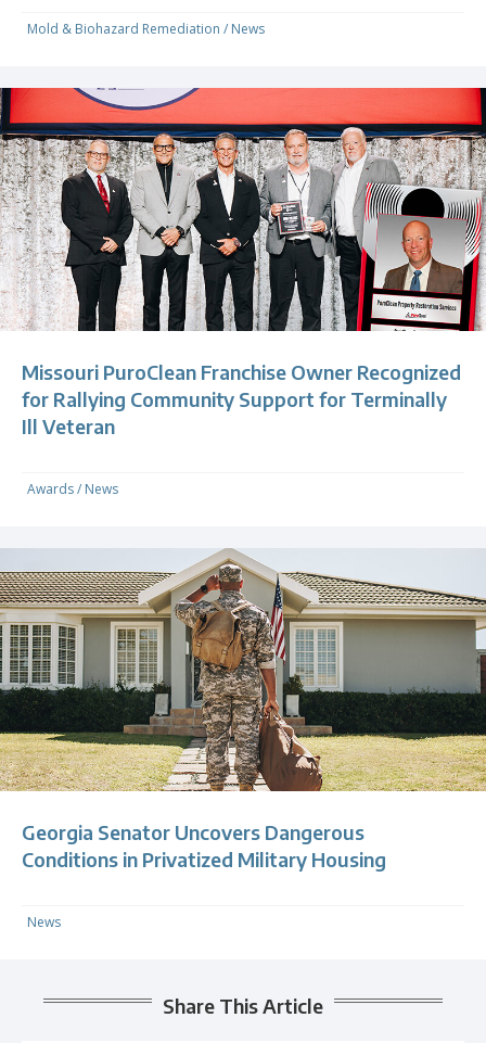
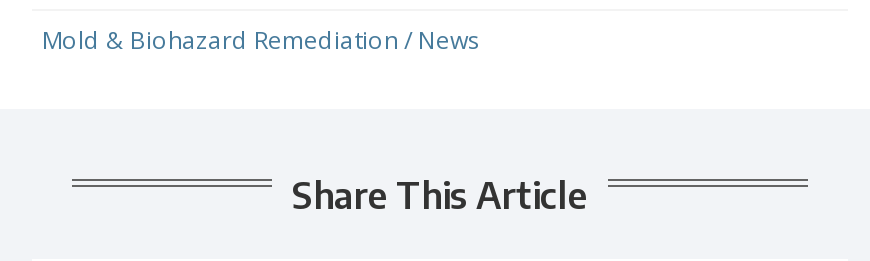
- [image]
- Missouri PuroClean Franchise Owner Recognized
- for Rallying Community Support for Terminally
- Ill Veteran
- Awards / News

- [image]
- Georgia Senator Uncovers Dangerous
- Conditions in Privatized Military Housing
- News
